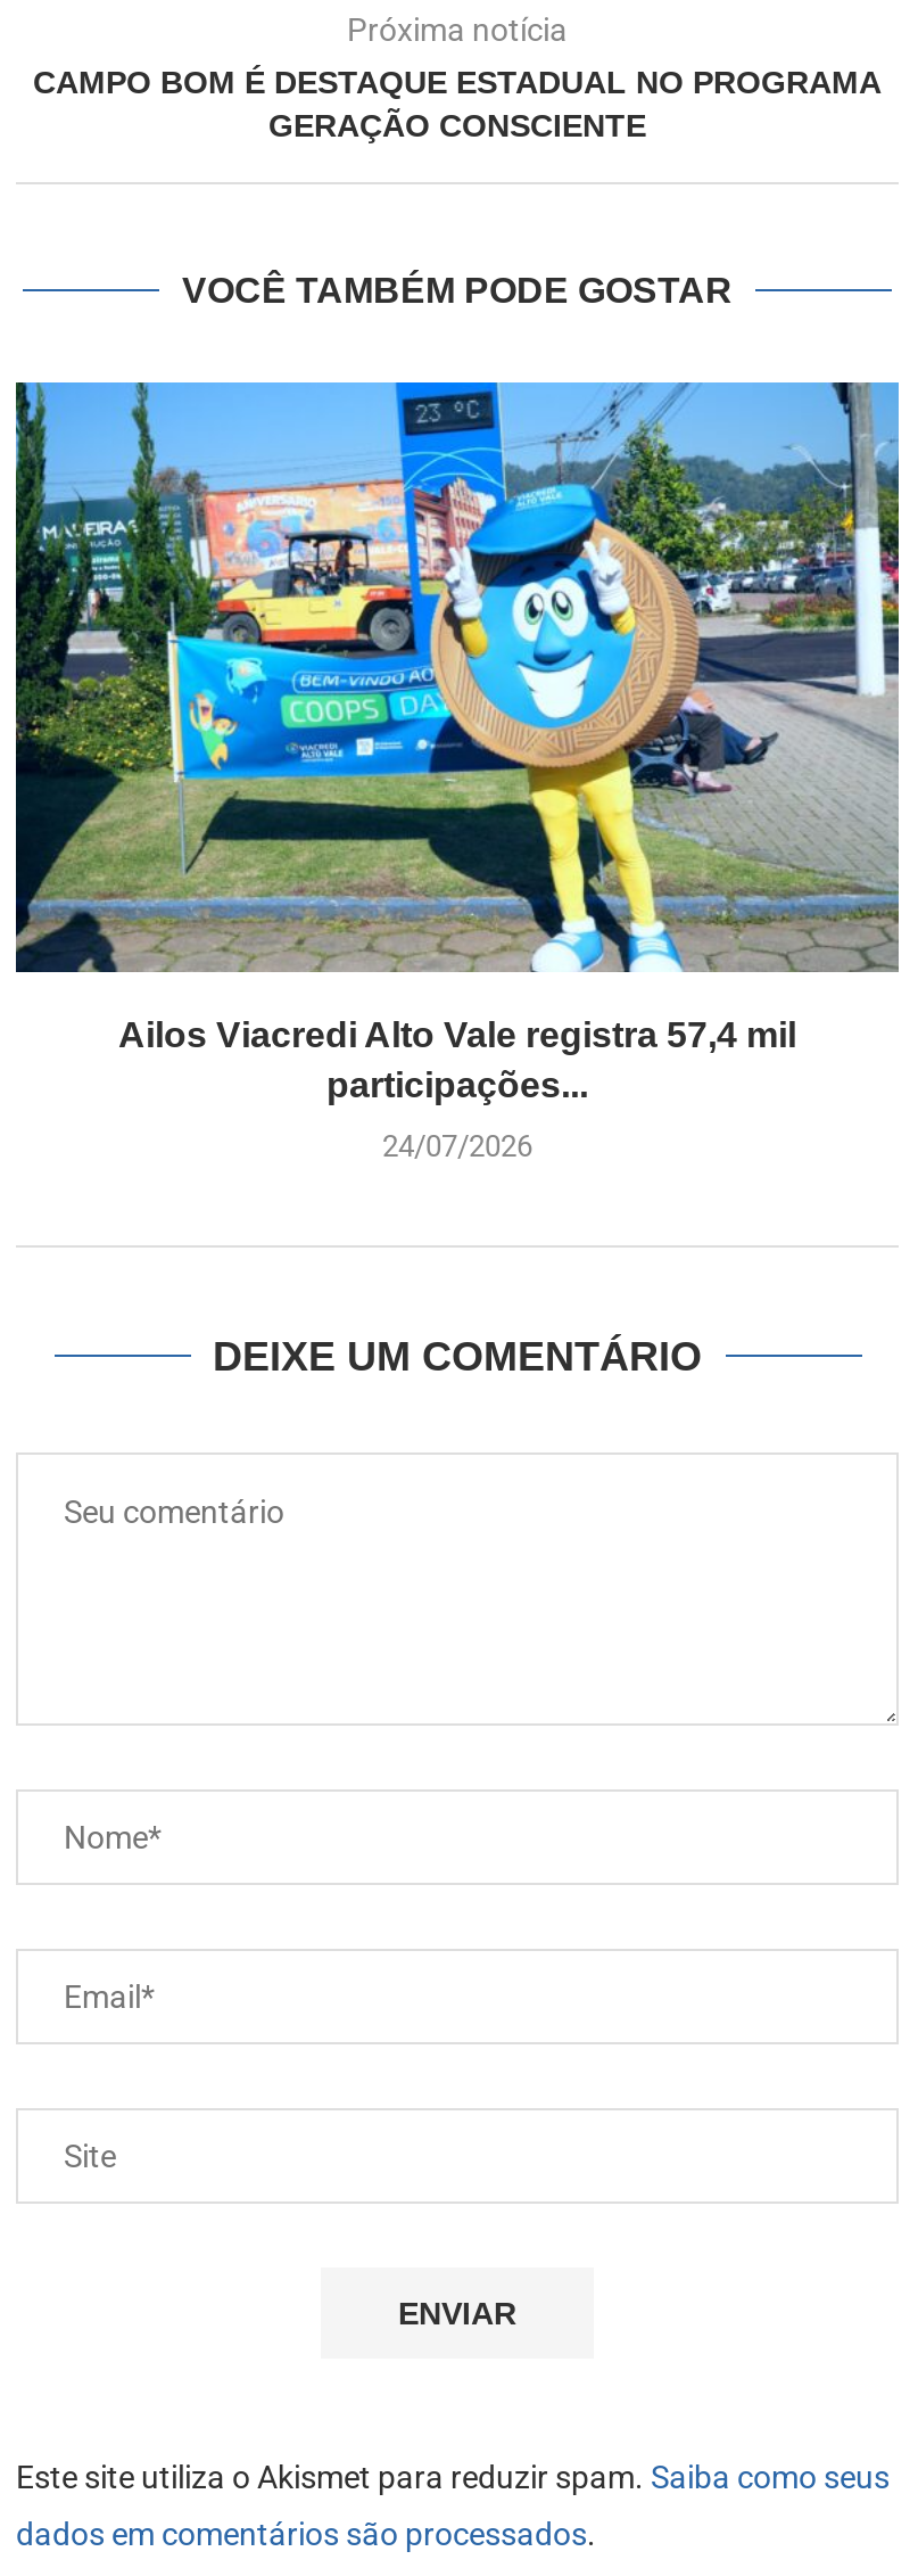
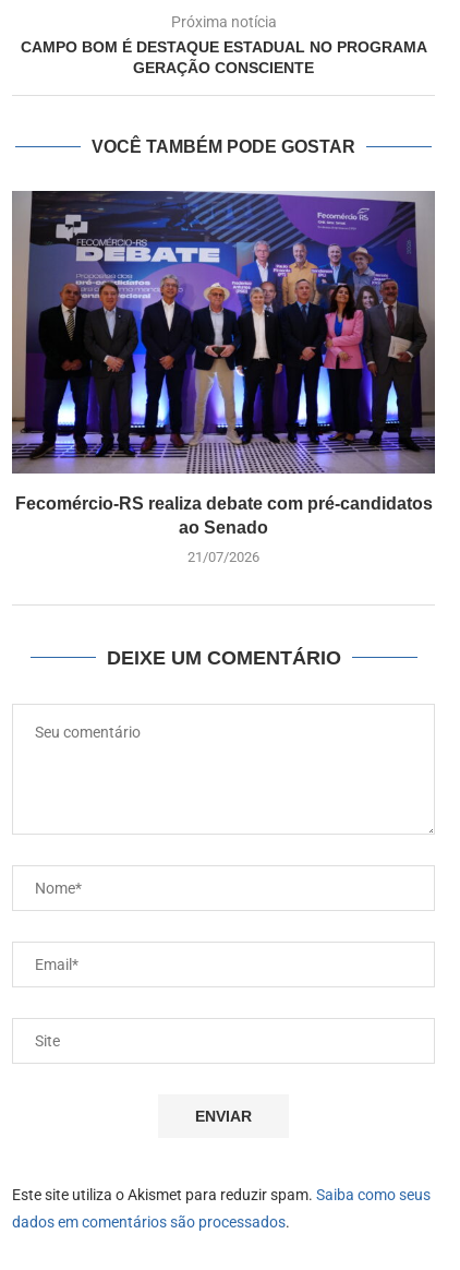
- [image]
- Ailos Viacredi Alto Vale registra 57,4 mil
- participações...
+ [image]
+ Fecomércio-RS realiza debate com pré-candidatos
+ ao Senado

- 24/07/2026
+ 21/07/2026
